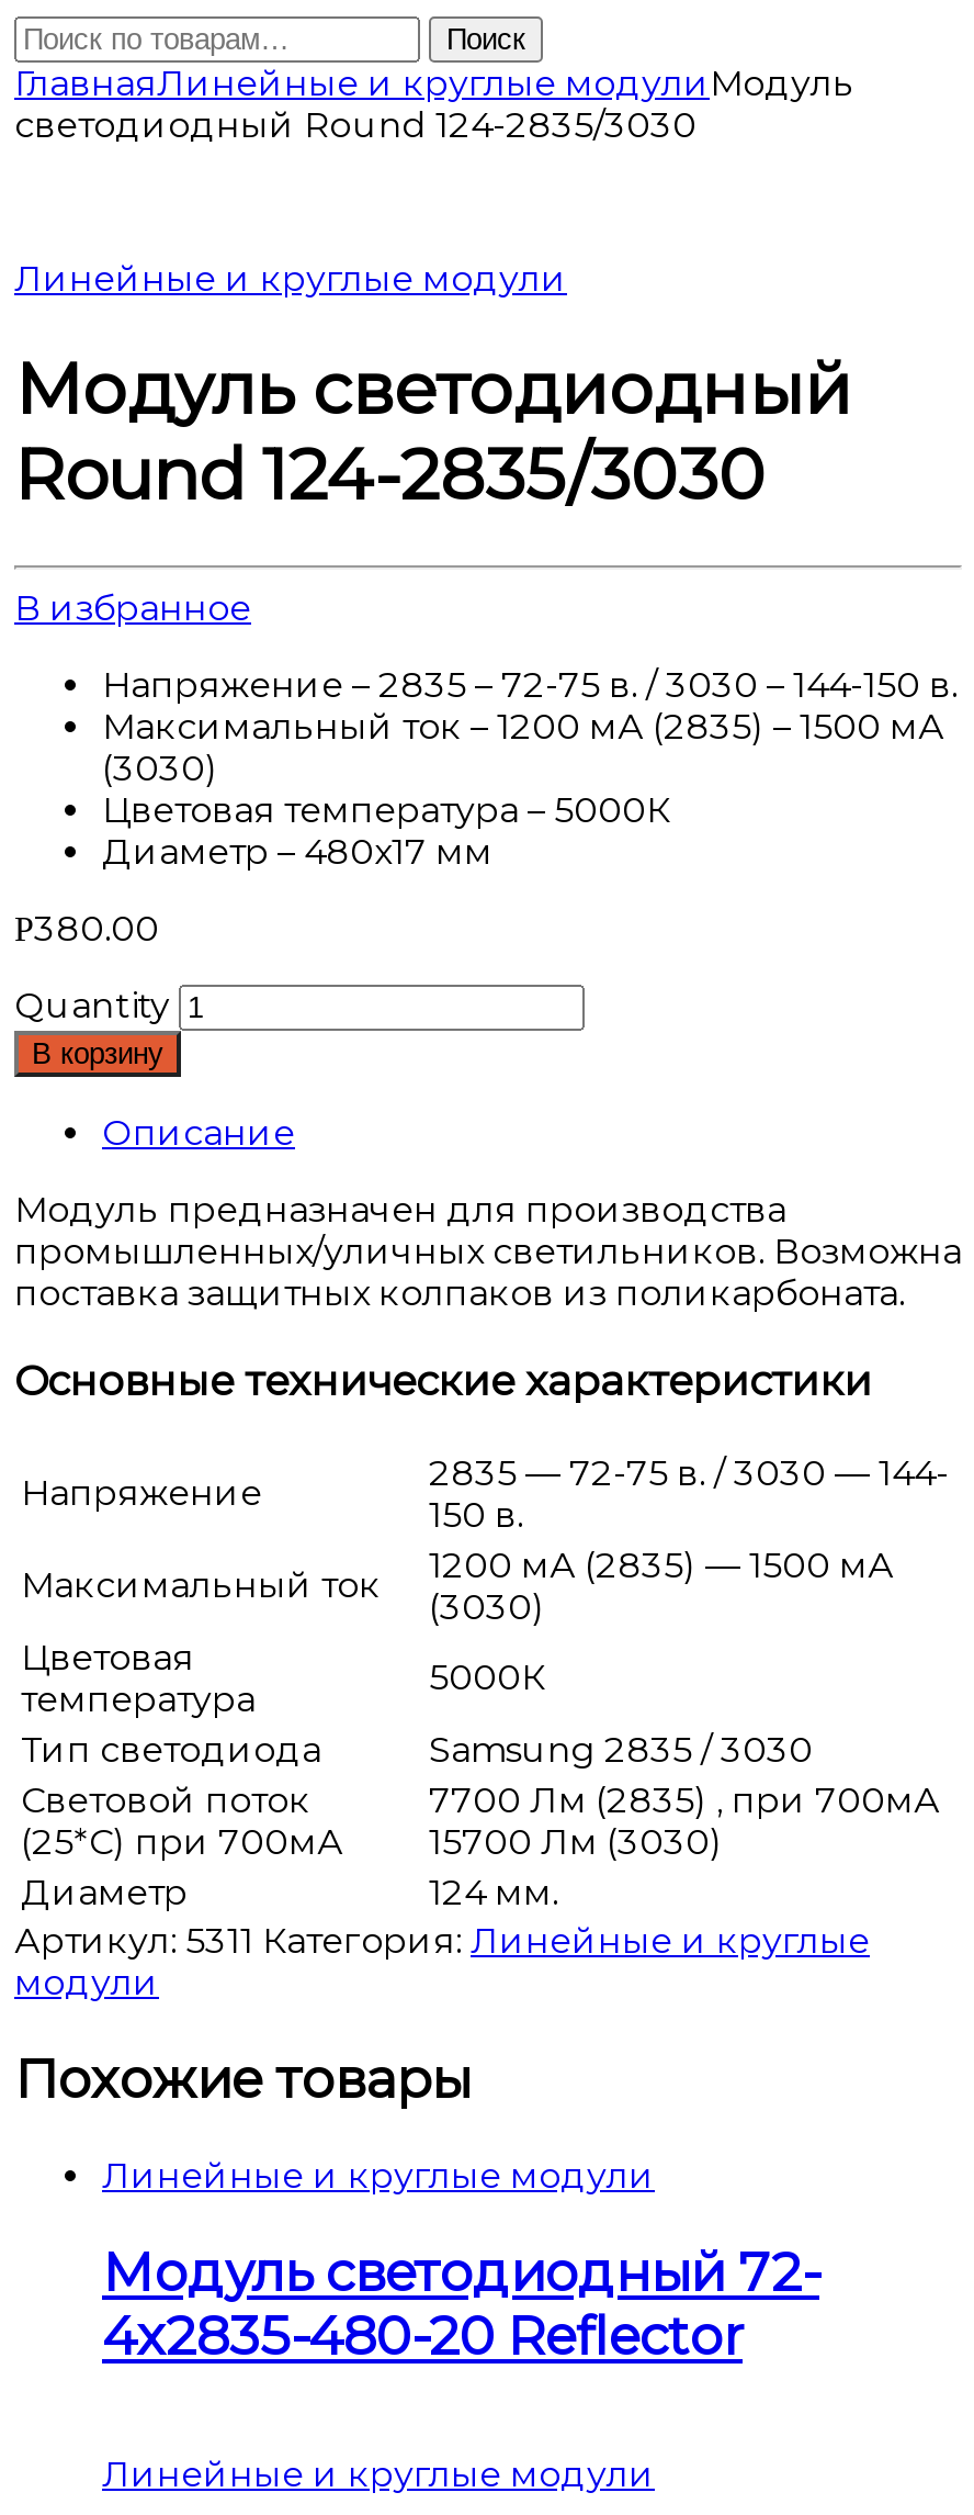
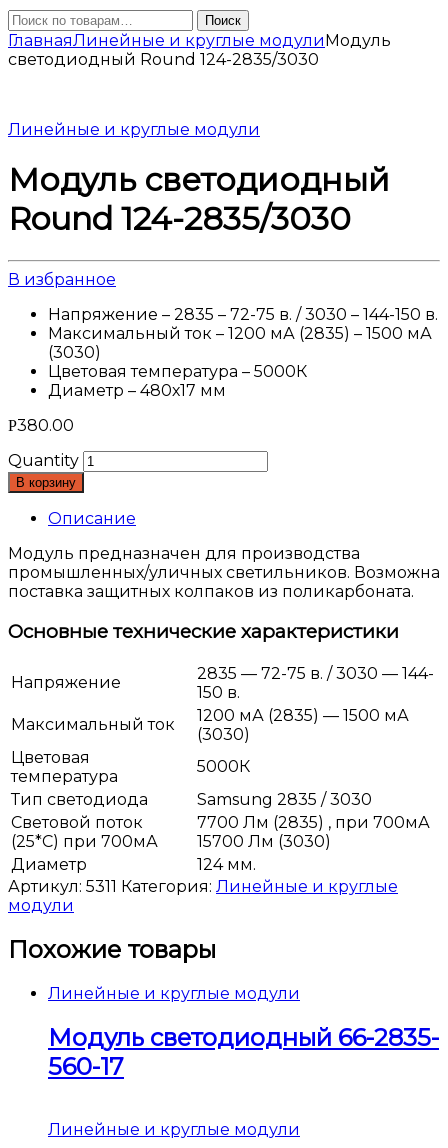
- Модуль светодиодный 72-
- 4х2835-480-20 Reflector
+ Модуль светодиодный 66-2835-
+ 560-17
